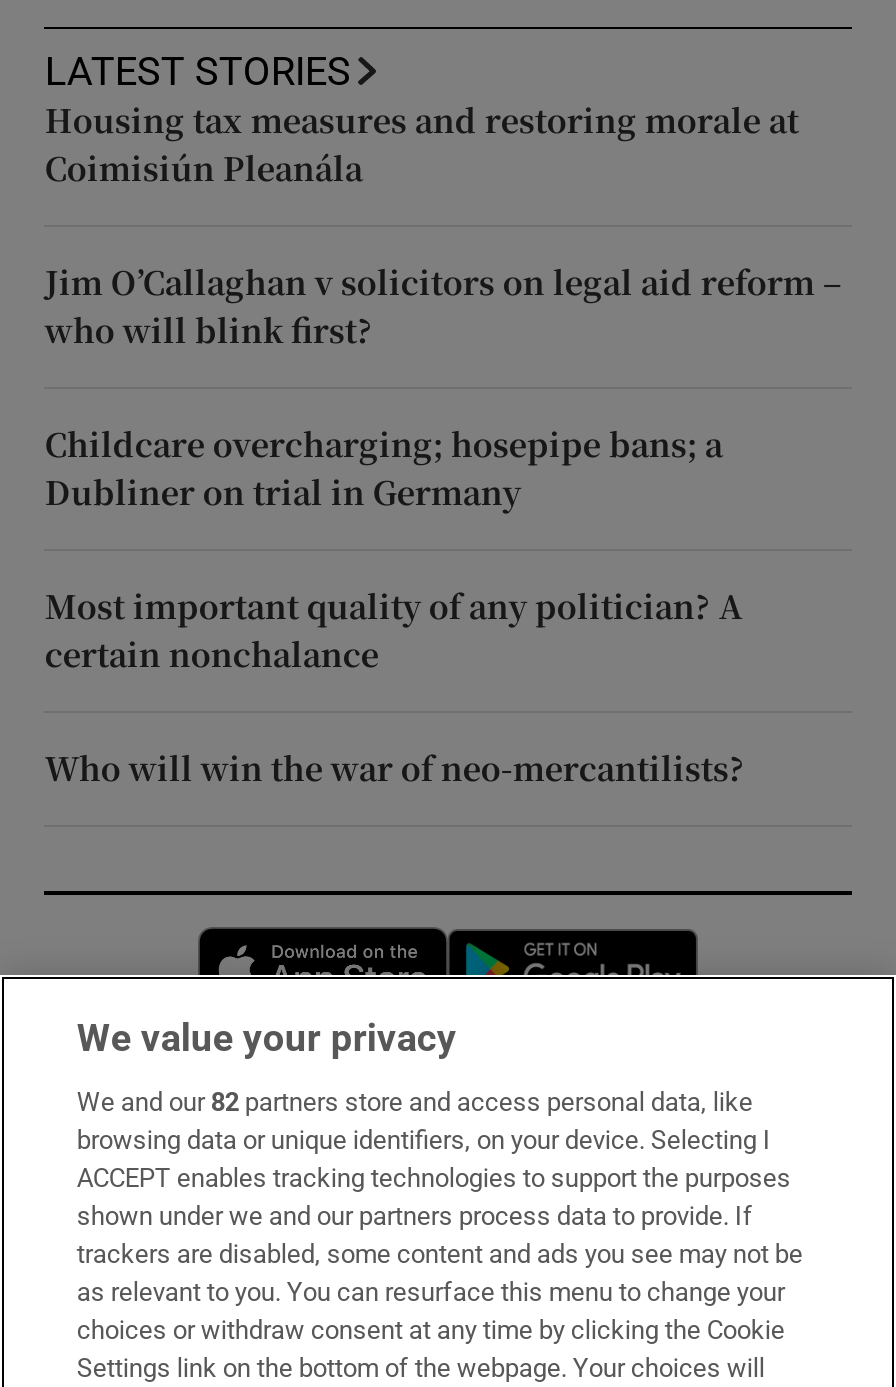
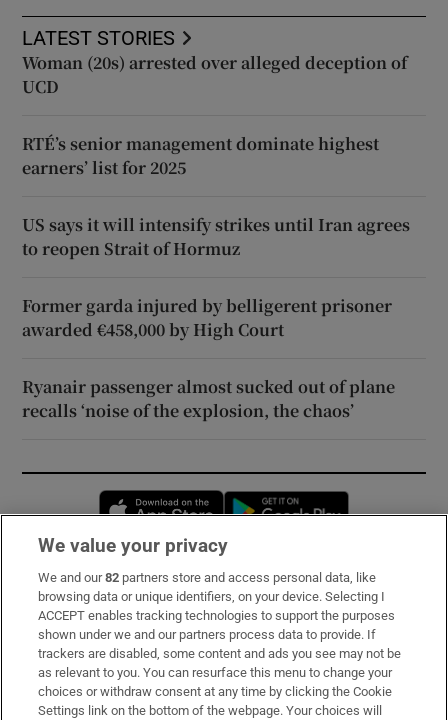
- Housing tax measures and restoring morale at
- Coimisiún Pleanála
+ Woman (20s) arrested over alleged deception of
+ UCD

- Jim O’Callaghan v solicitors on legal aid reform –
- who will blink first?
+ RTÉ’s senior management dominate highest
+ earners’ list for 2025

- Childcare overcharging; hosepipe bans; a
- Dubliner on trial in Germany
+ US says it will intensify strikes until Iran agrees
+ to reopen Strait of Hormuz

- Most important quality of any politician? A
- certain nonchalance
+ Former garda injured by belligerent prisoner
+ awarded €458,000 by High Court

- Who will win the war of neo-mercantilists?
+ Ryanair passenger almost sucked out of plane
+ recalls ‘noise of the explosion, the chaos’
